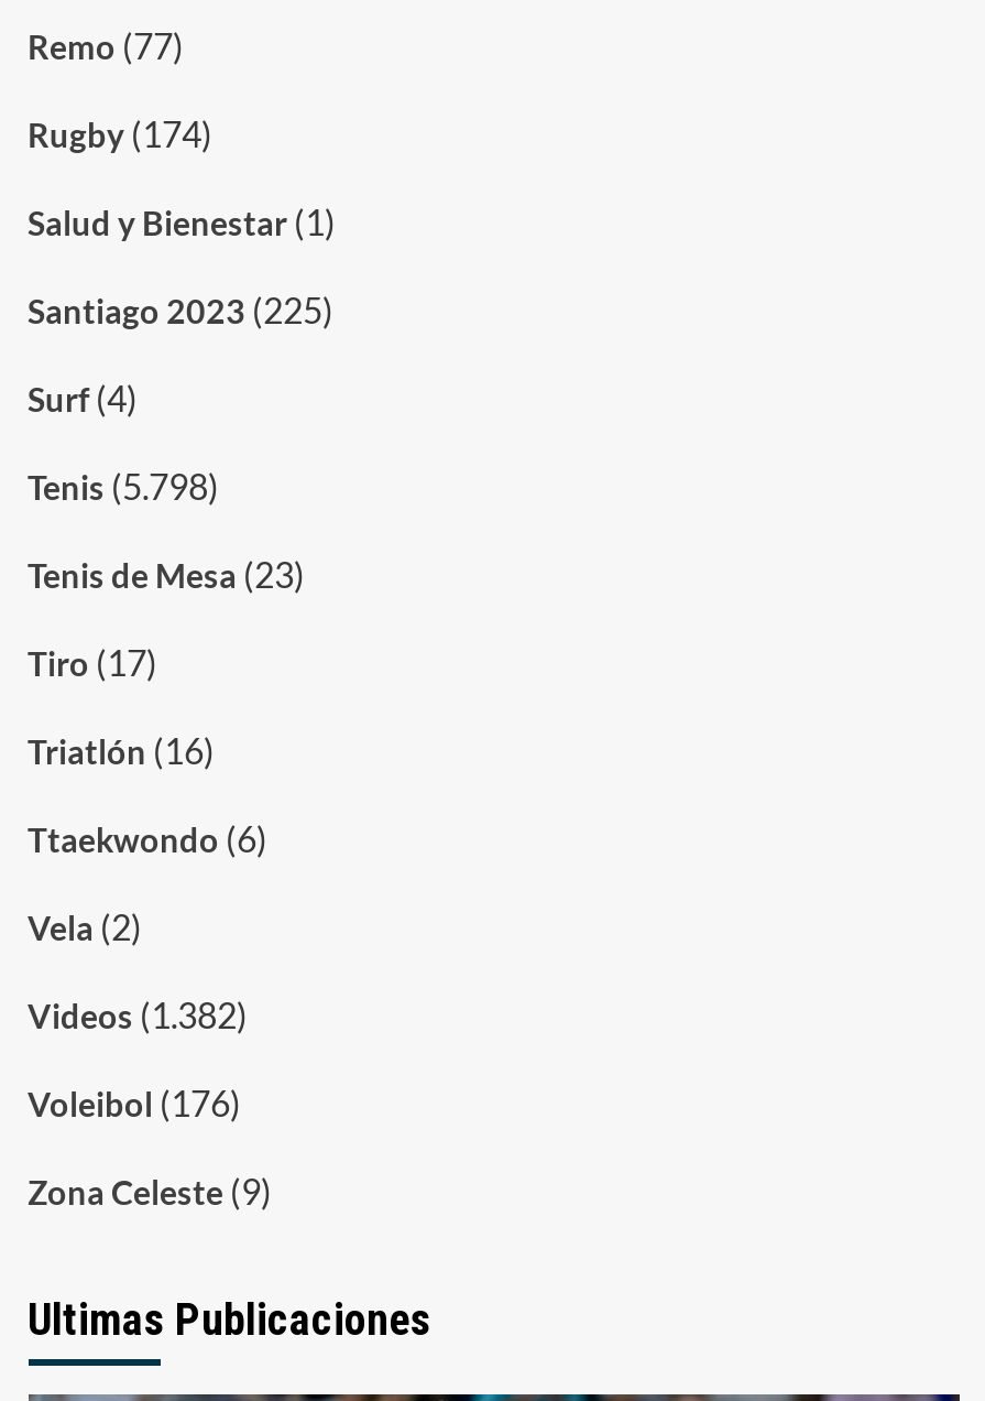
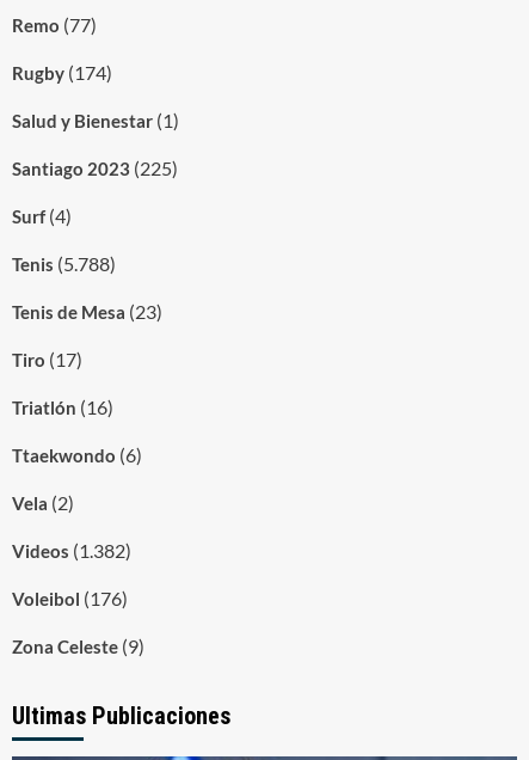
- Tenis (5.798)
+ Tenis (5.788)
